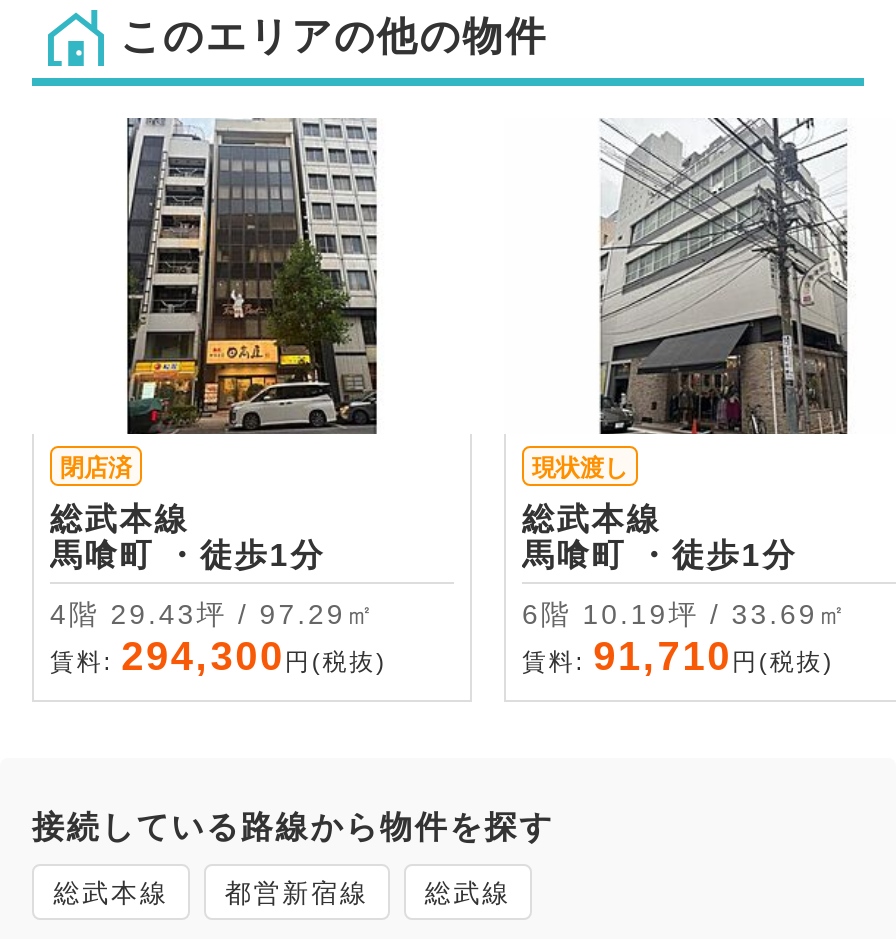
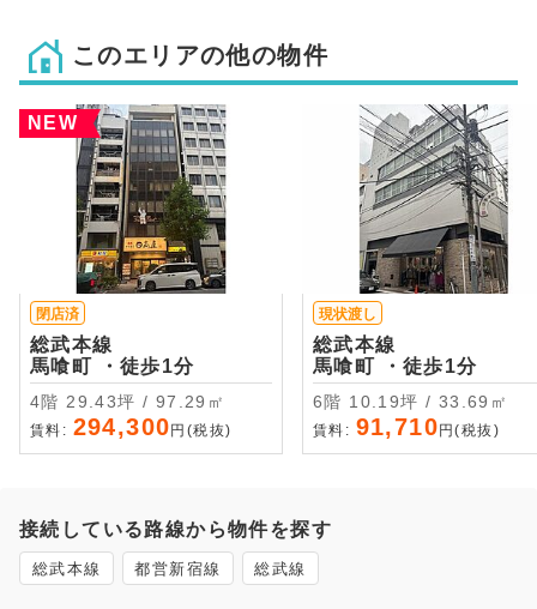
+ NEW
